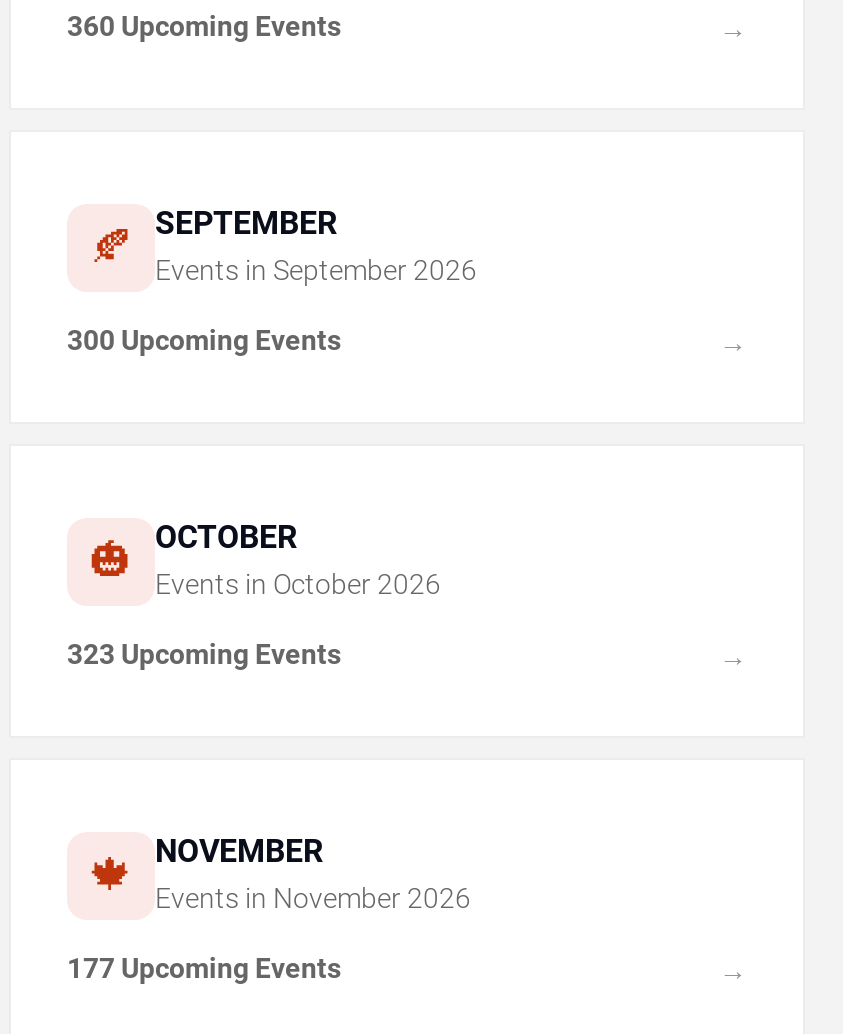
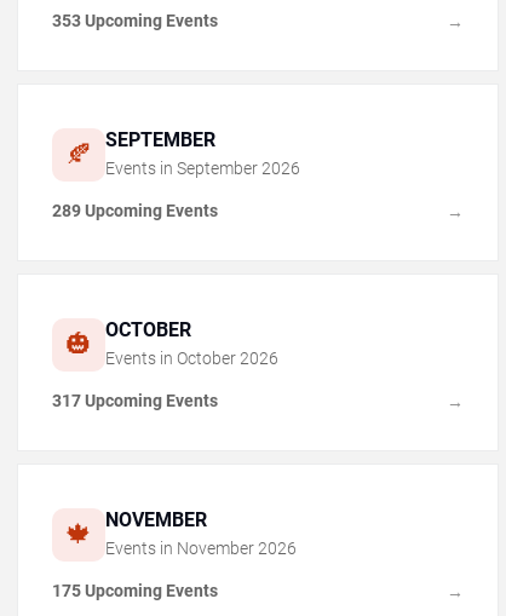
- 360 Upcoming Events
+ 353 Upcoming Events

- 300 Upcoming Events
+ 289 Upcoming Events

- 323 Upcoming Events
+ 317 Upcoming Events

- 177 Upcoming Events
+ 175 Upcoming Events
